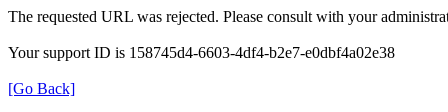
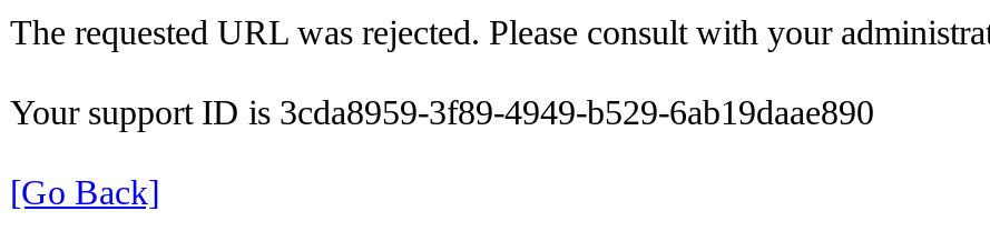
- Your support ID is 158745d4-6603-4df4-b2e7-e0dbf4a02e38
+ Your support ID is 3cda8959-3f89-4949-b529-6ab19daae890
